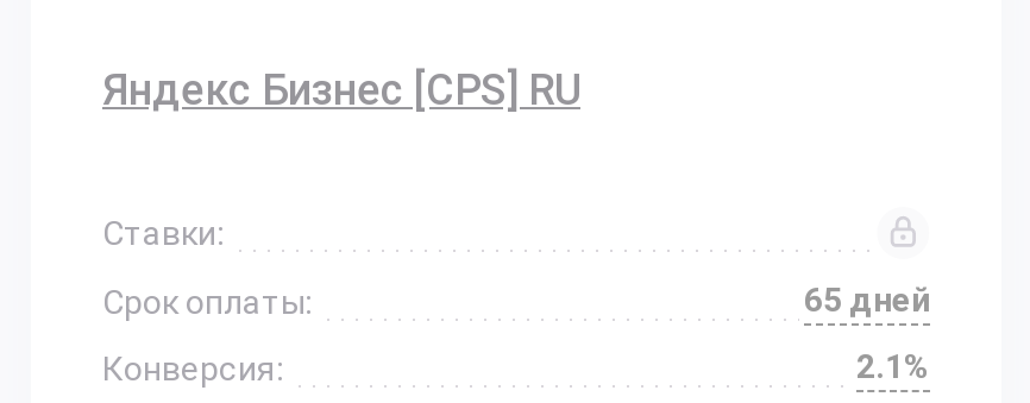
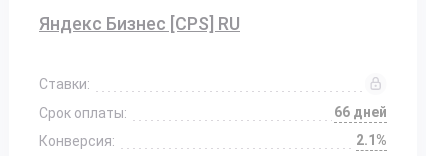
- 65 дней
+ 66 дней
